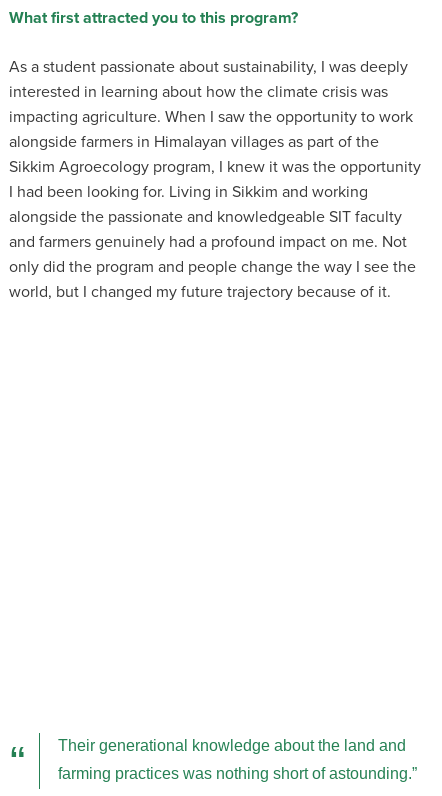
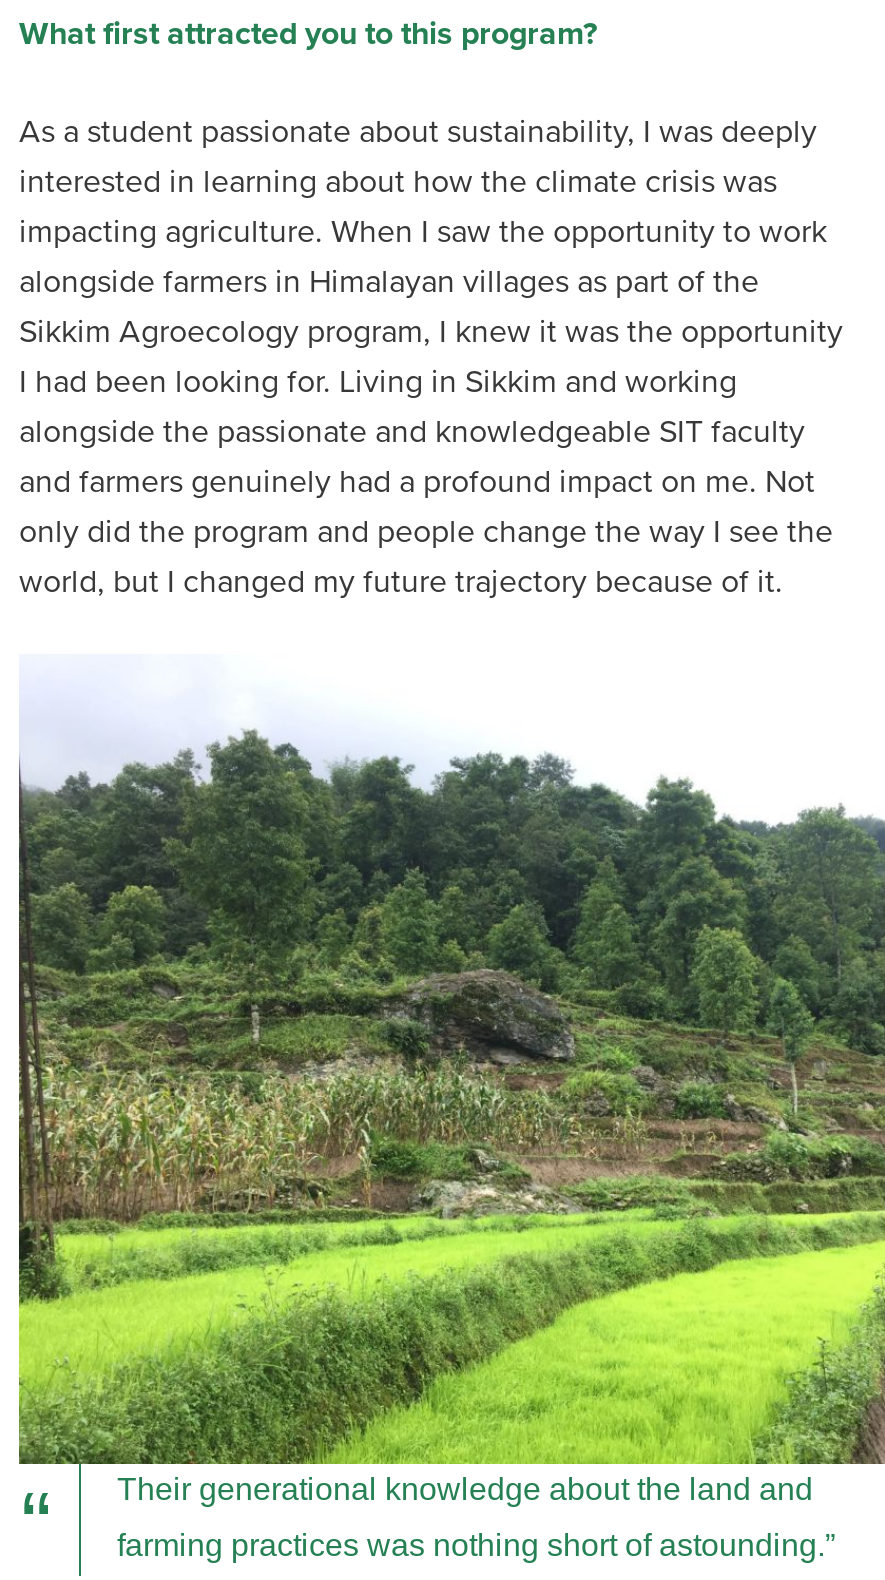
+ [image]
